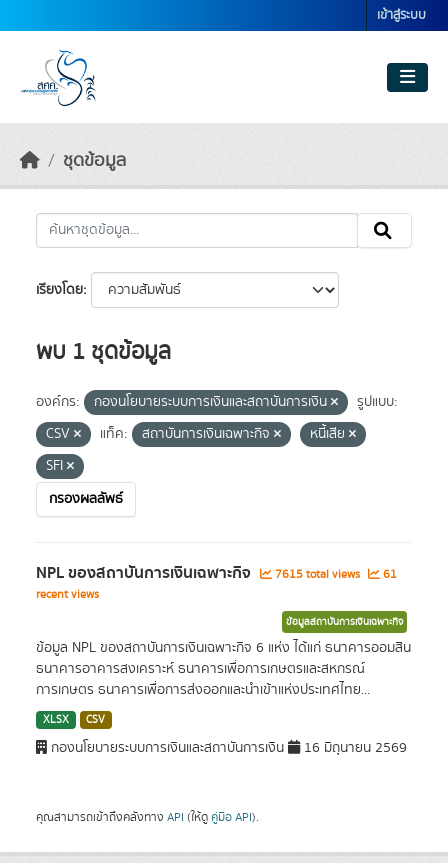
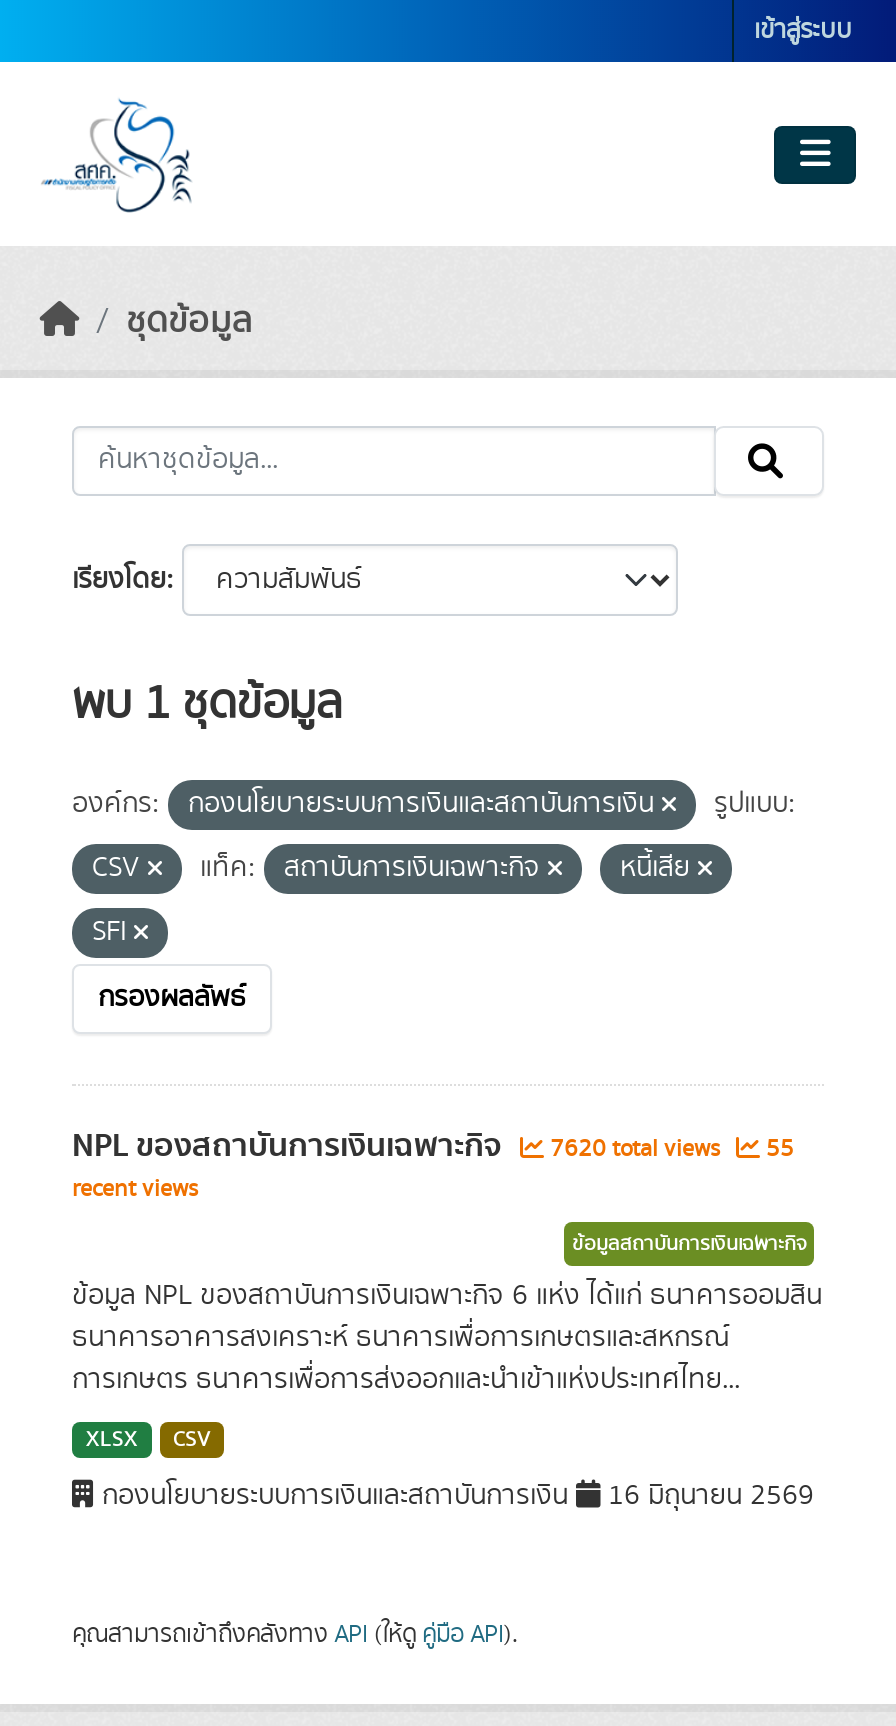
- 7615 total views
+ 7620 total views

- 61
+ 55
